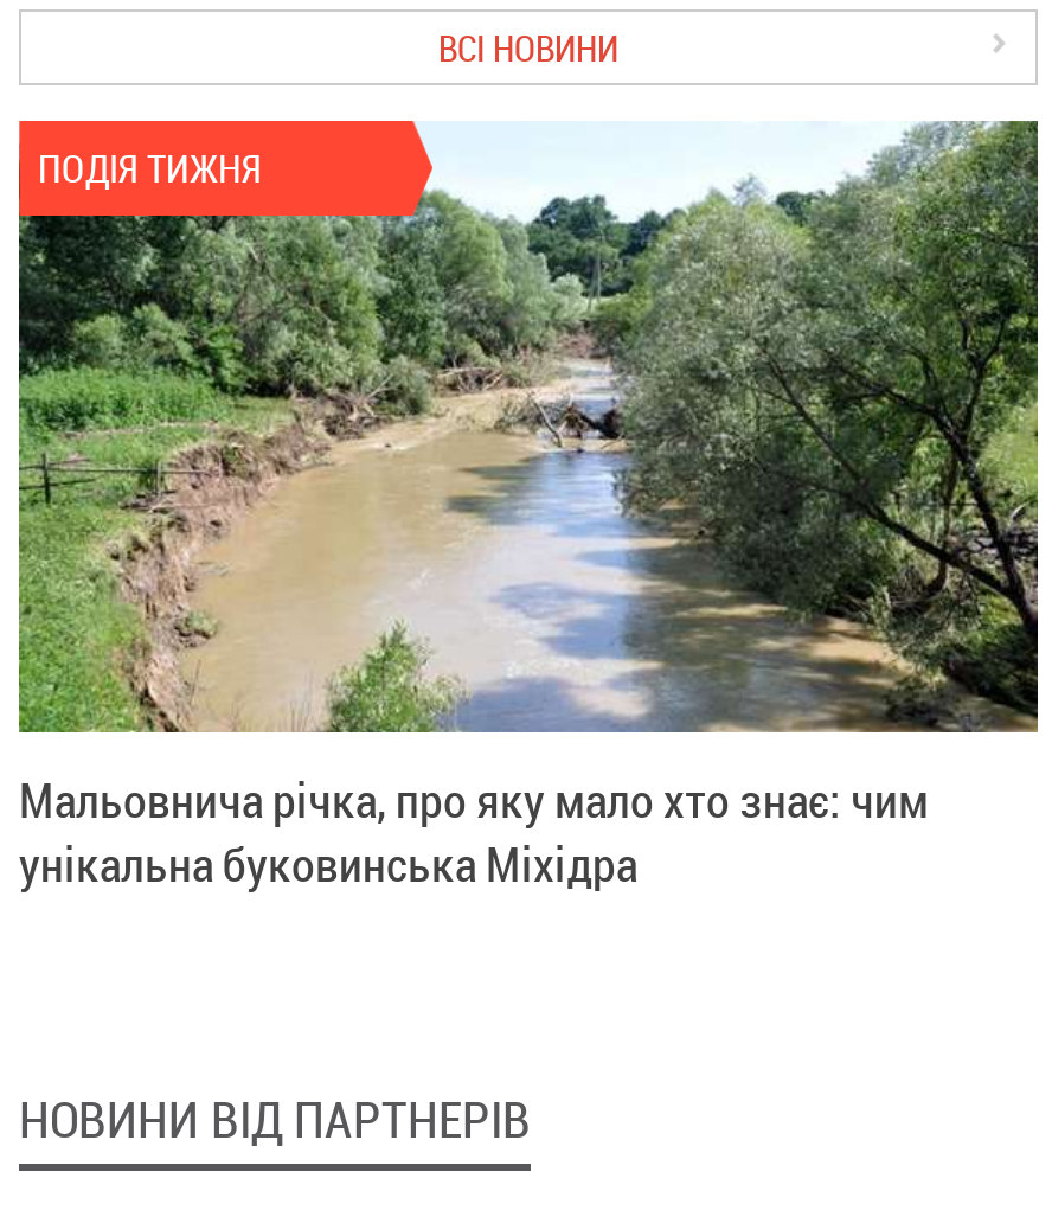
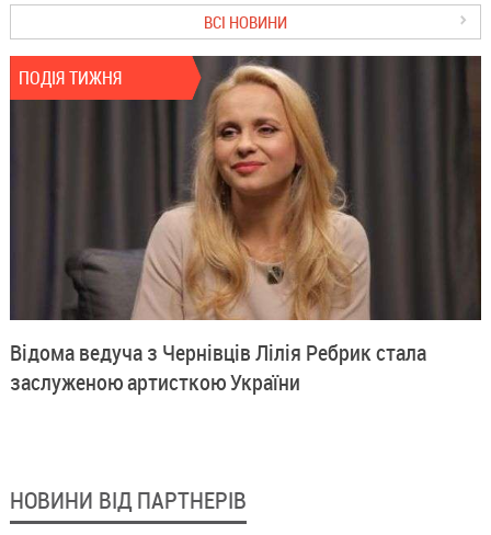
- [image]
- Мальовнича річка, про яку мало хто знає: чим
- унікальна буковинська Міхідра
+ [image]
+ Відома ведуча з Чернівців Лілія Ребрик стала
+ заслуженою артисткою України
